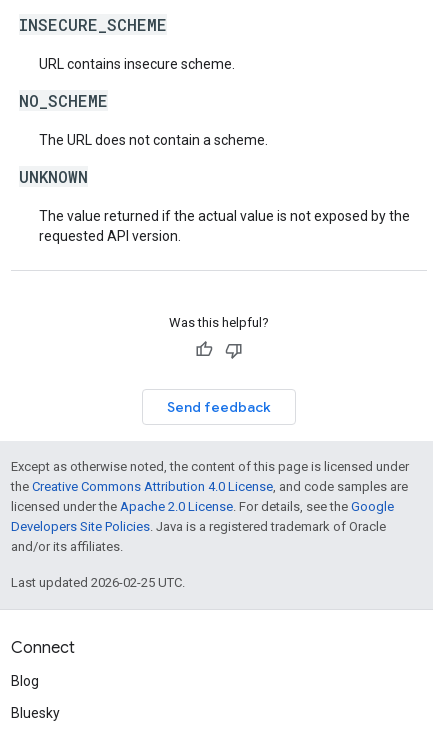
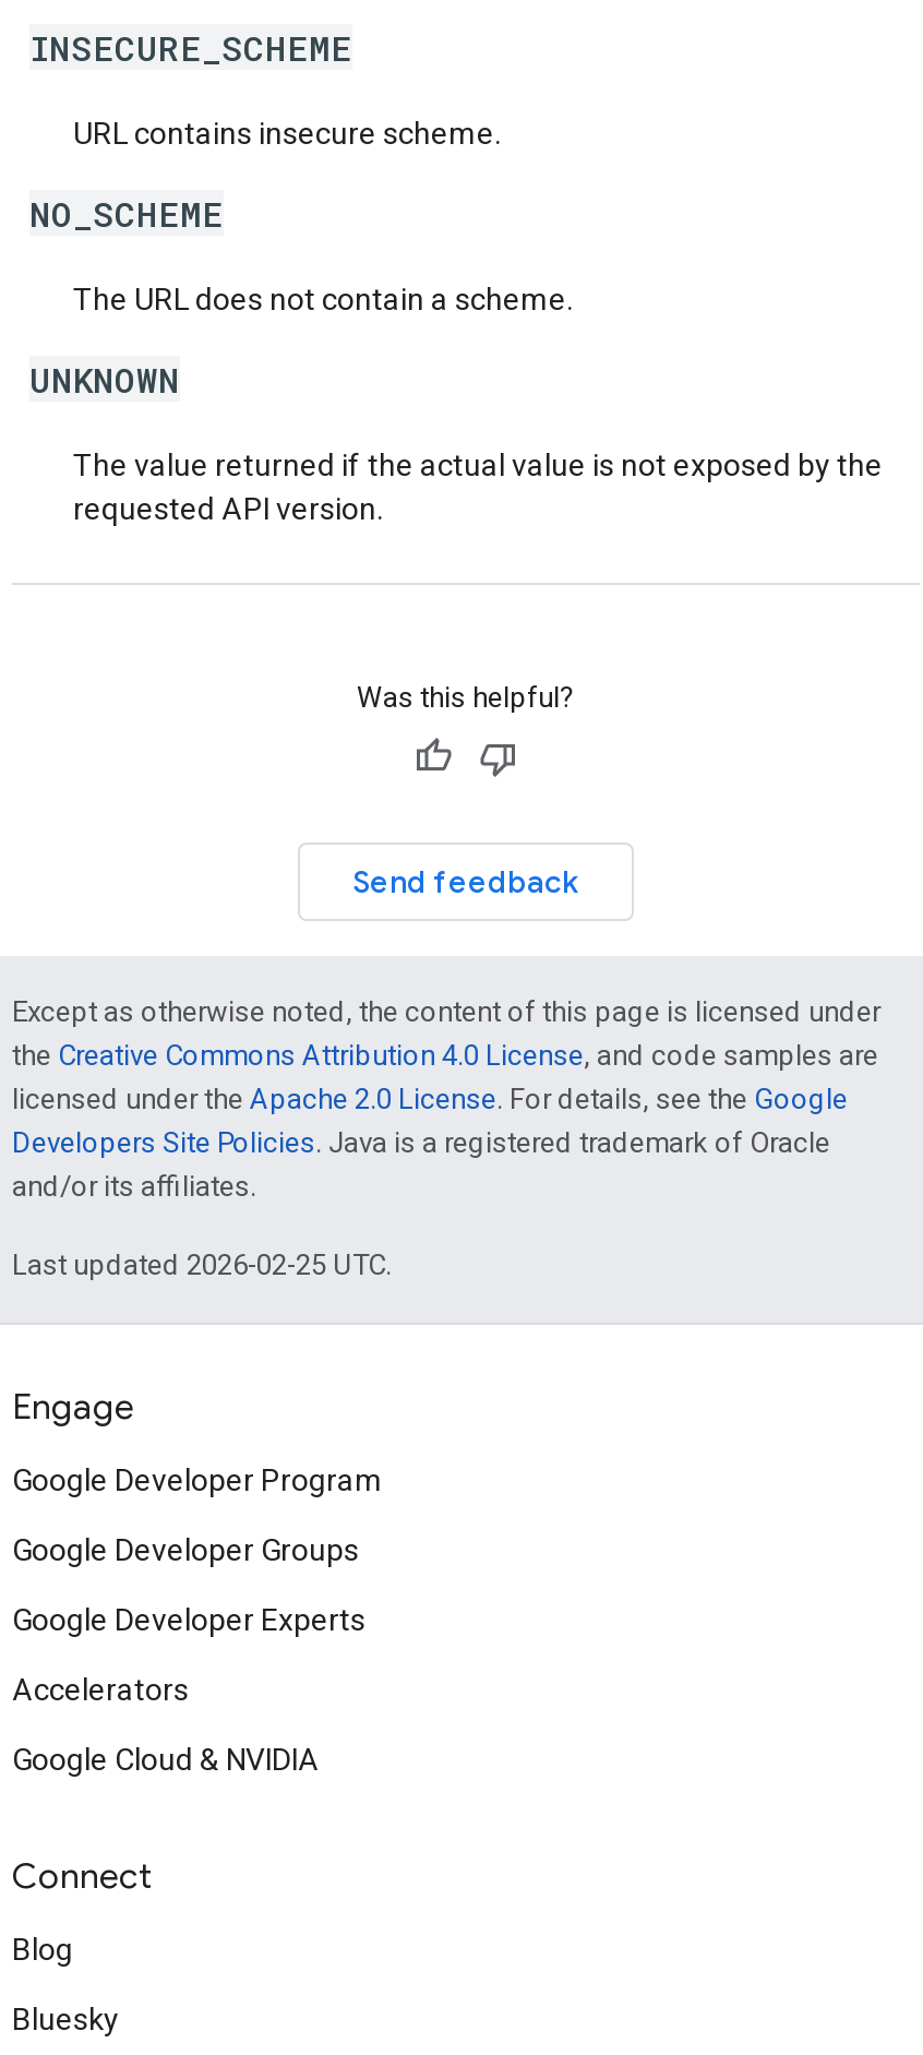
+ Engage
+ Google Developer Program
+ Google Developer Groups
+ Google Developer Experts
+ Accelerators
+ Google Cloud & NVIDIA
